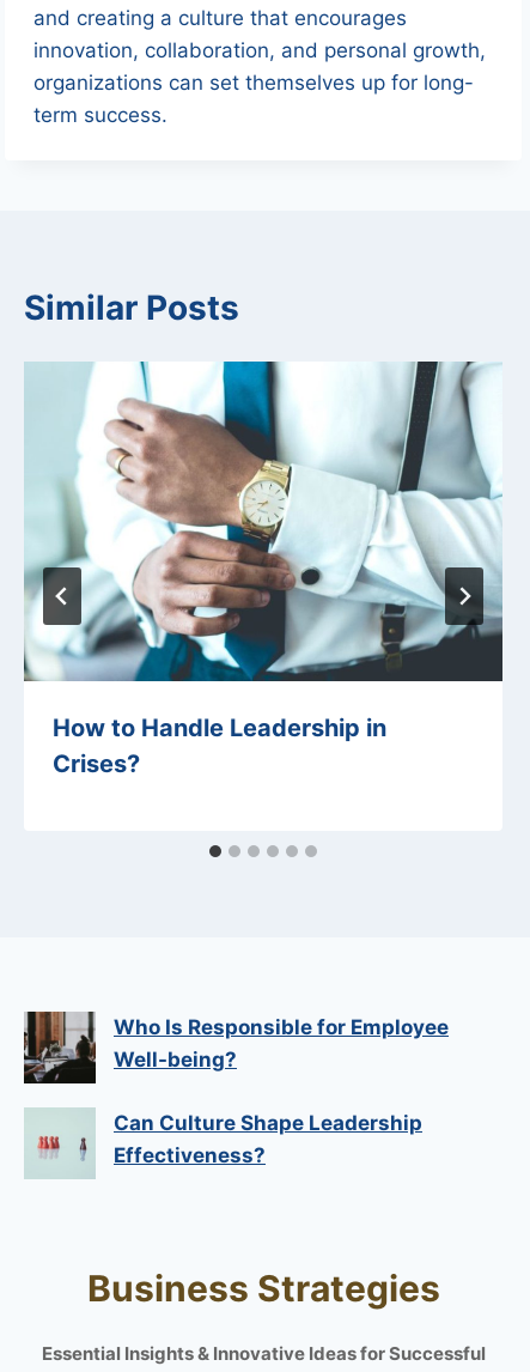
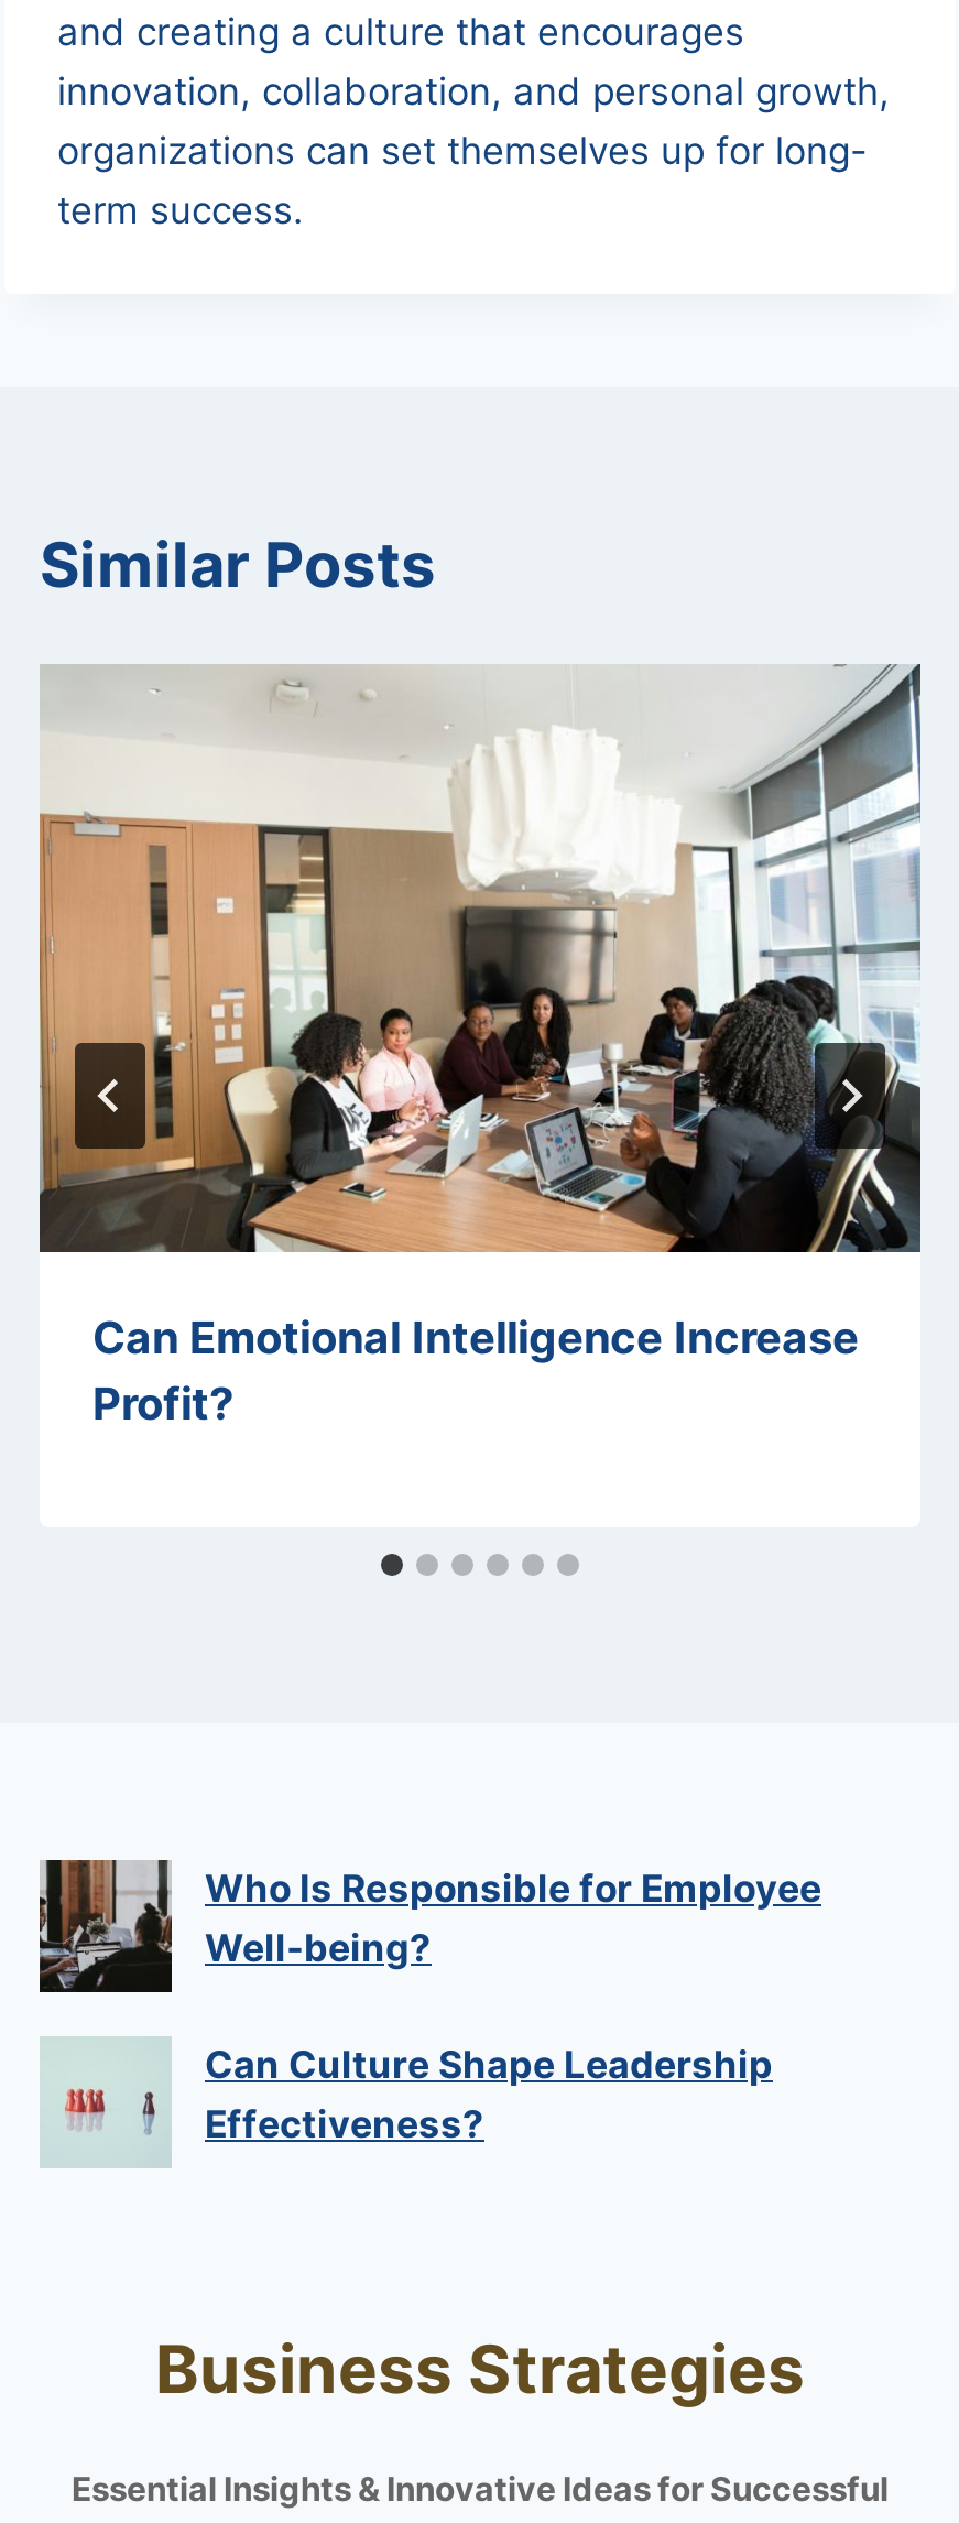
- [image]
- How to Handle Leadership in
- Crises?
+ [image]
+ Can Emotional Intelligence Increase
+ Profit?
